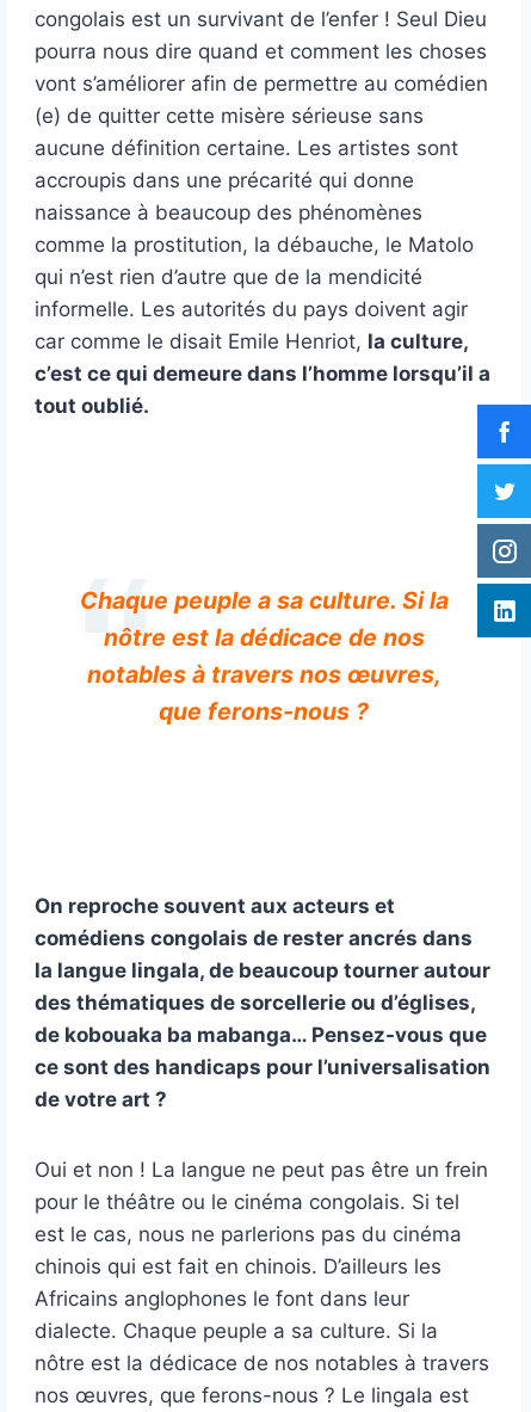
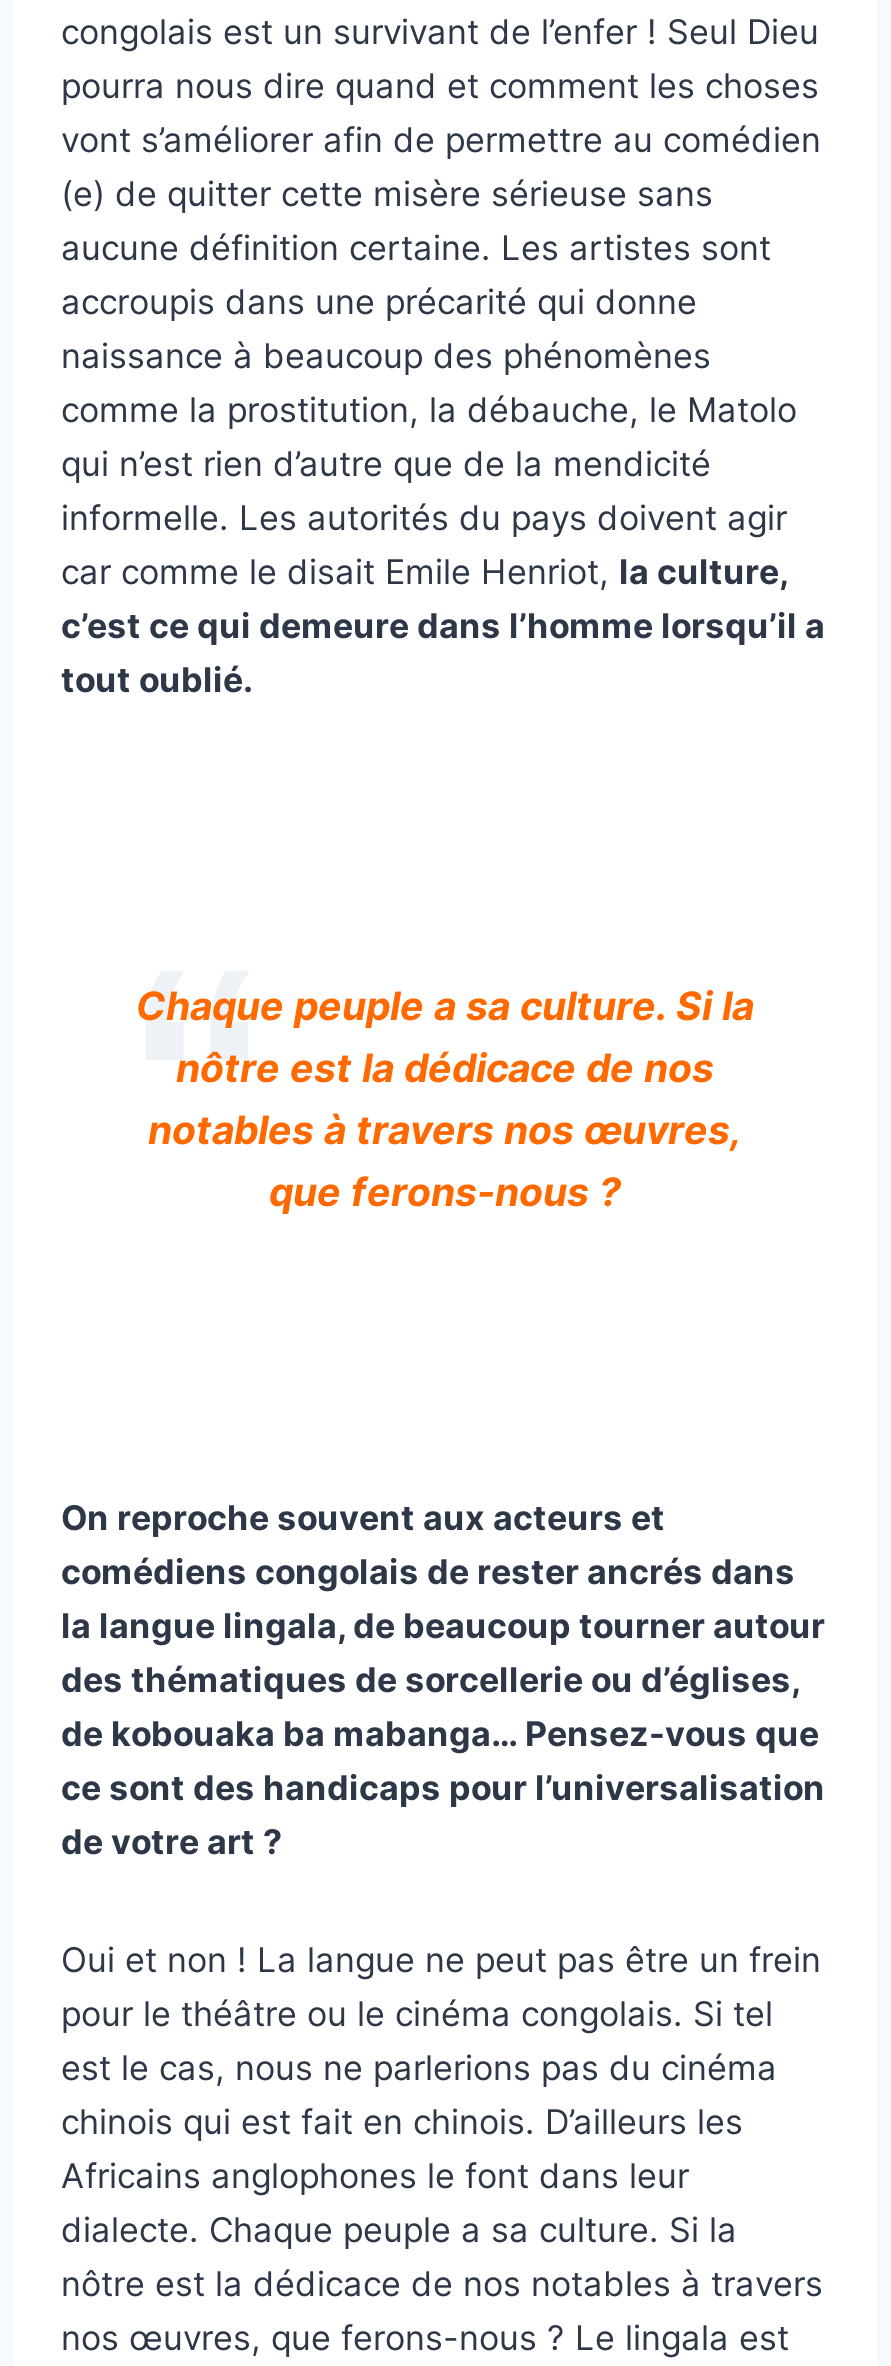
- [image]
